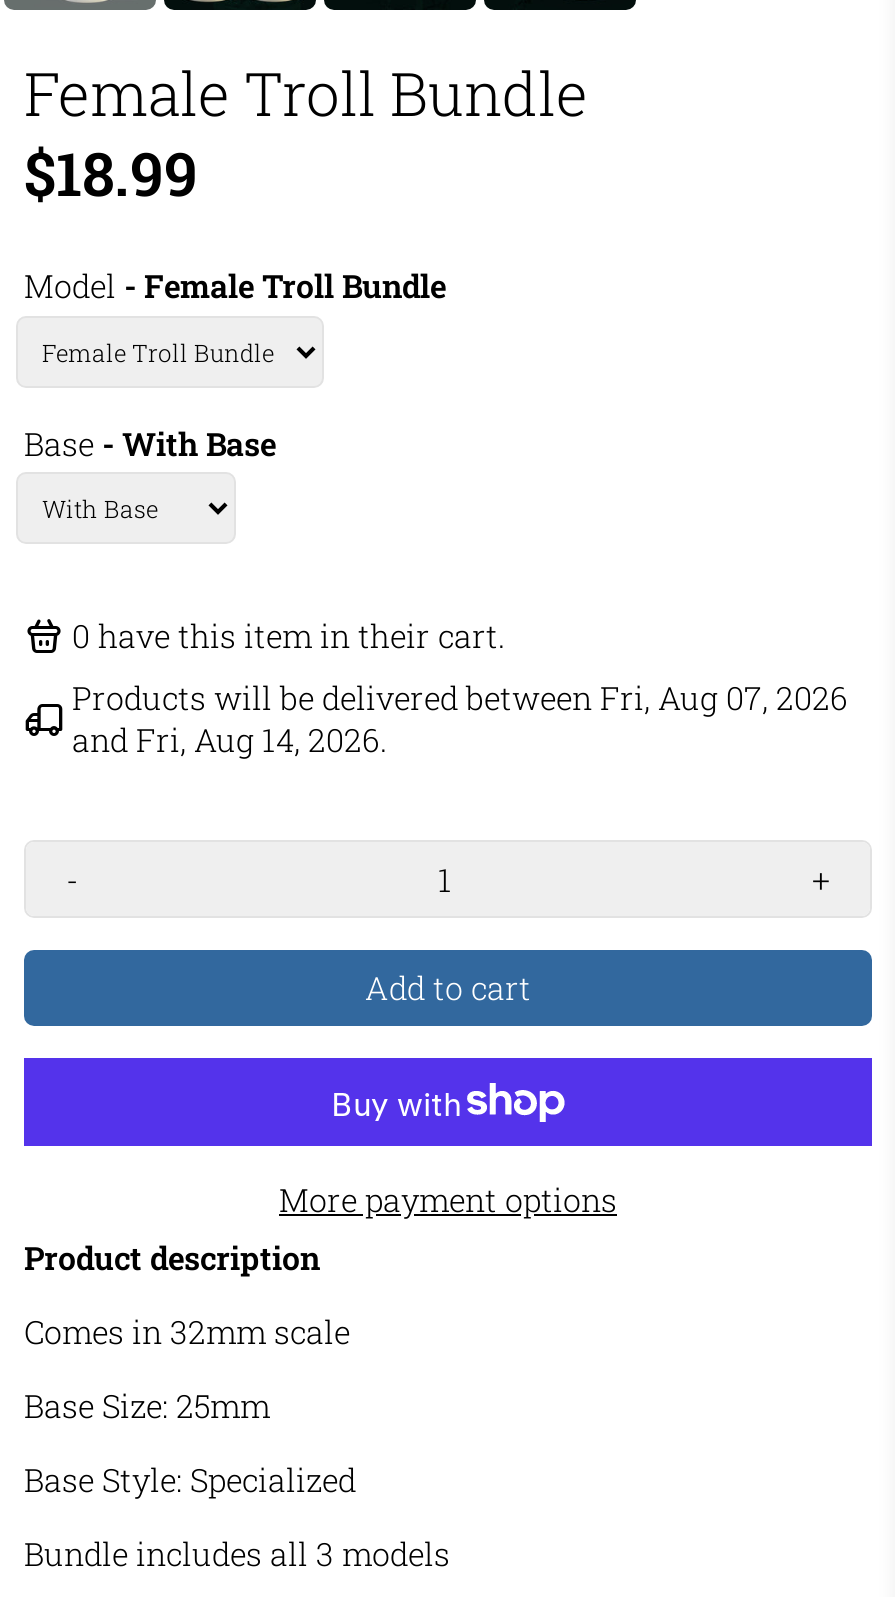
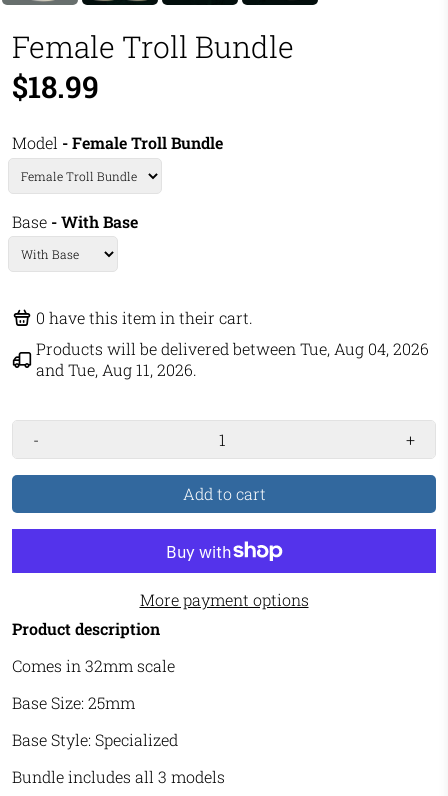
- Products will be delivered between Fri, Aug 07, 2026
+ Products will be delivered between Tue, Aug 04, 2026

- and Fri, Aug 14, 2026.
+ and Tue, Aug 11, 2026.
